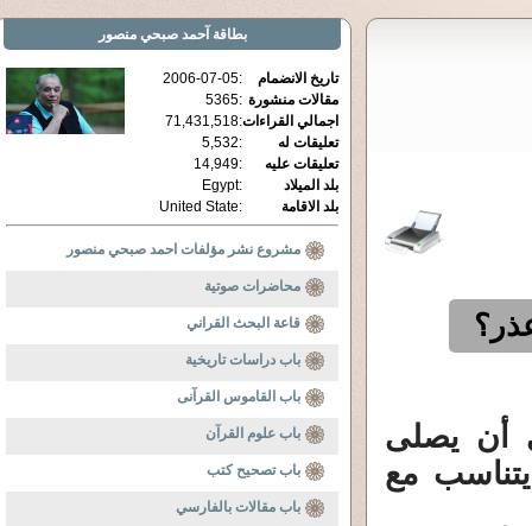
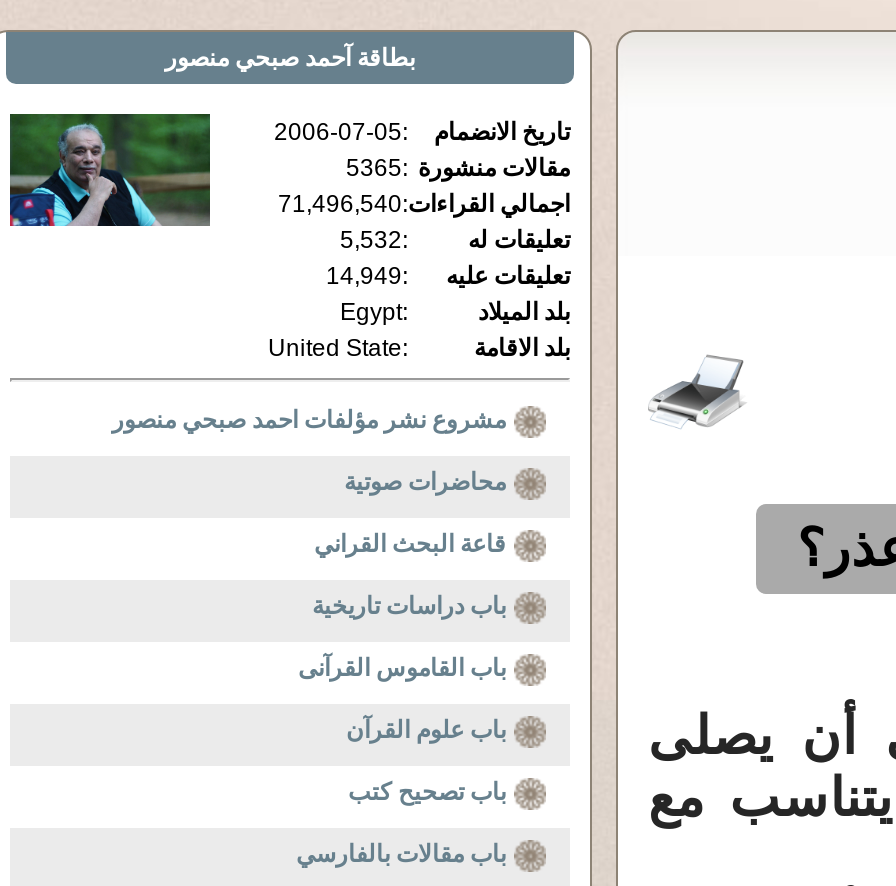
- اجمالي القراءات:71,431,518
+ اجمالي القراءات:71,496,540
